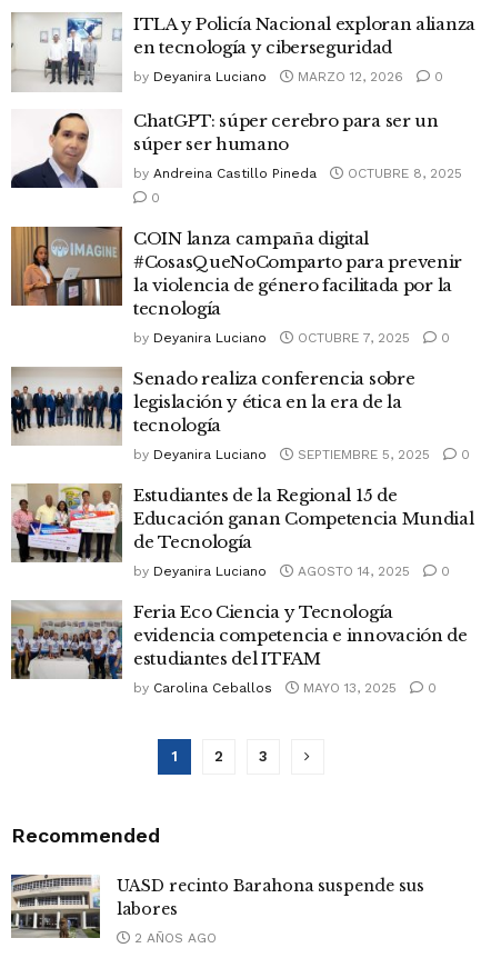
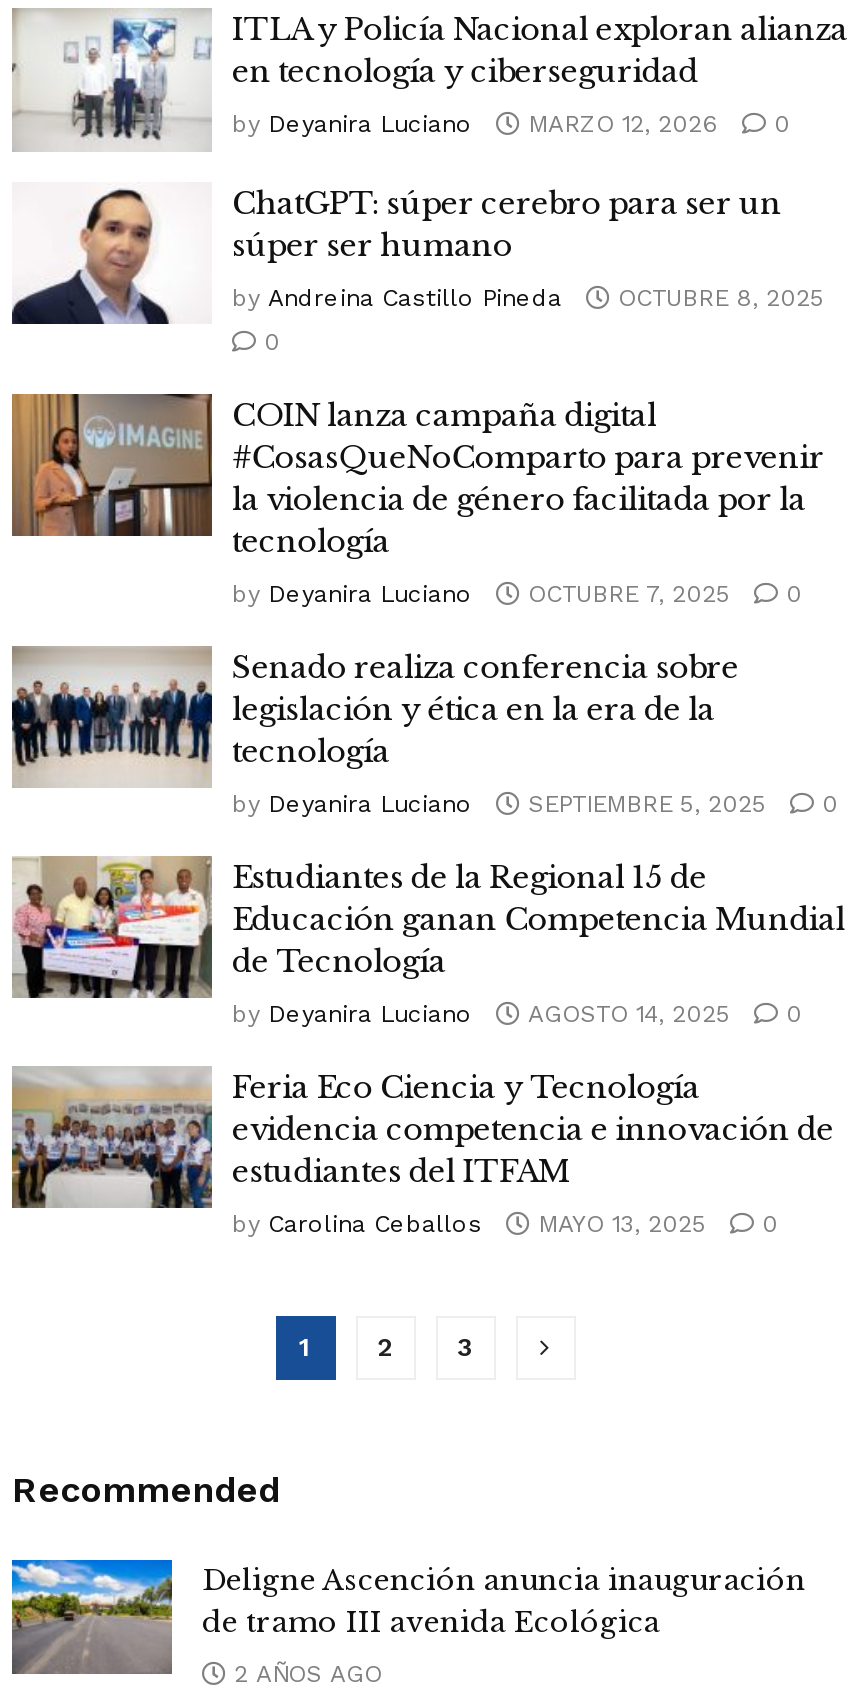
- [image]
- UASD recinto Barahona suspende sus
- labores
+ [image]
+ Deligne Ascención anuncia inauguración
+ de tramo III avenida Ecológica
